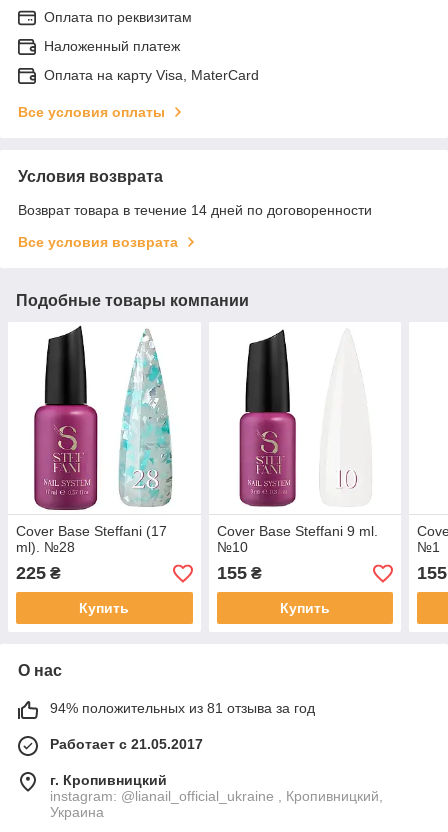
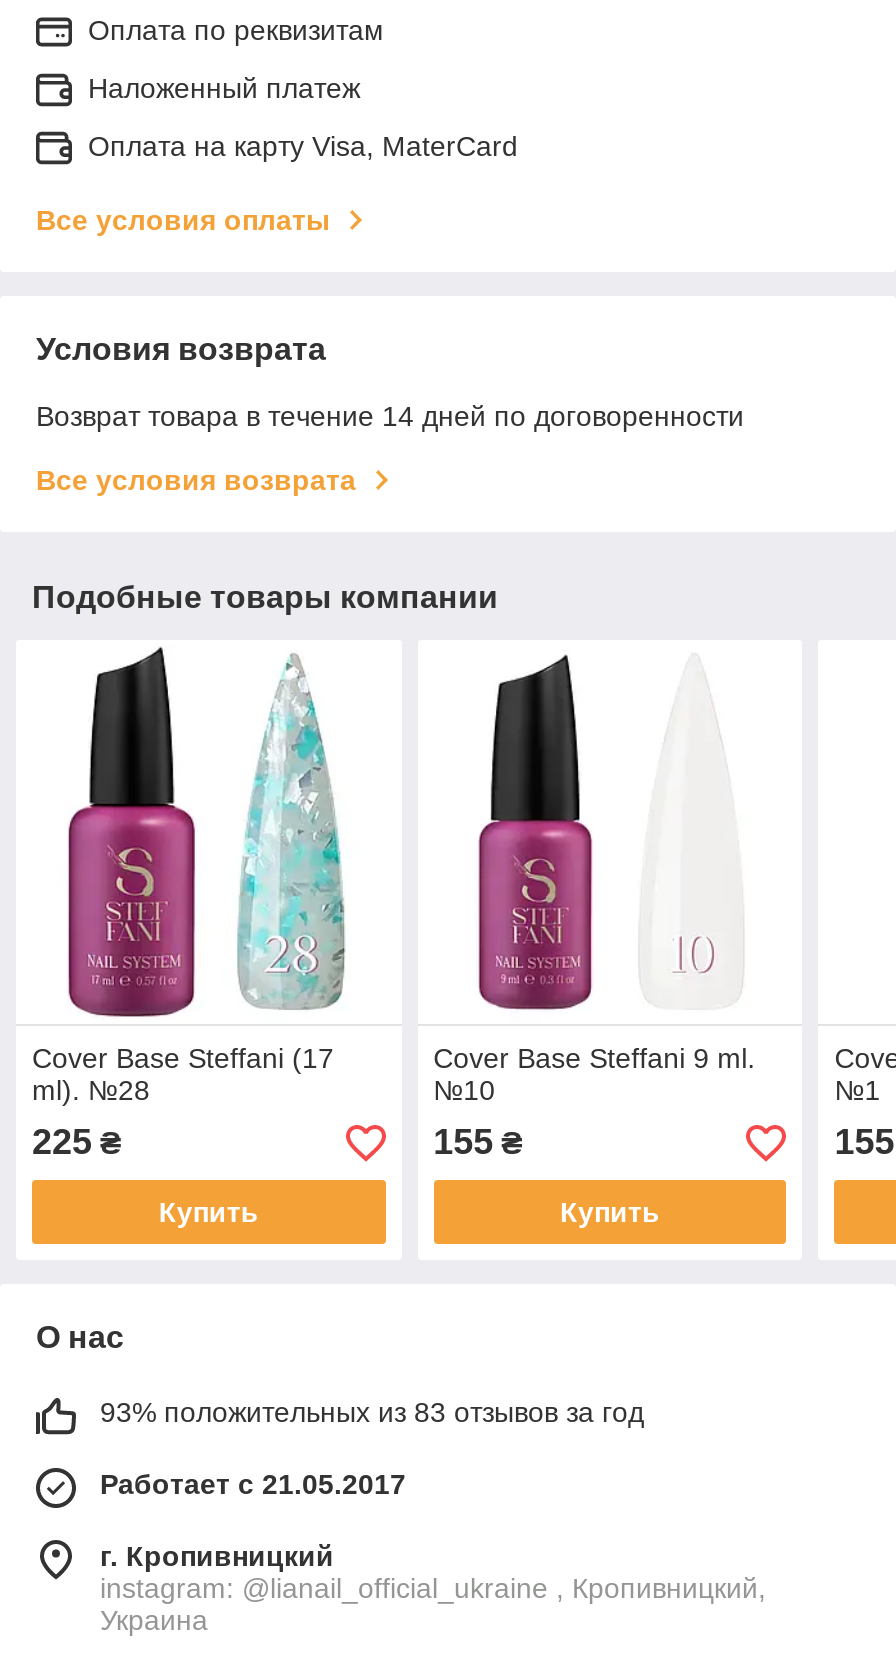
- 94% положительных из 81 отзыва за год
+ 93% положительных из 83 отзывов за год
